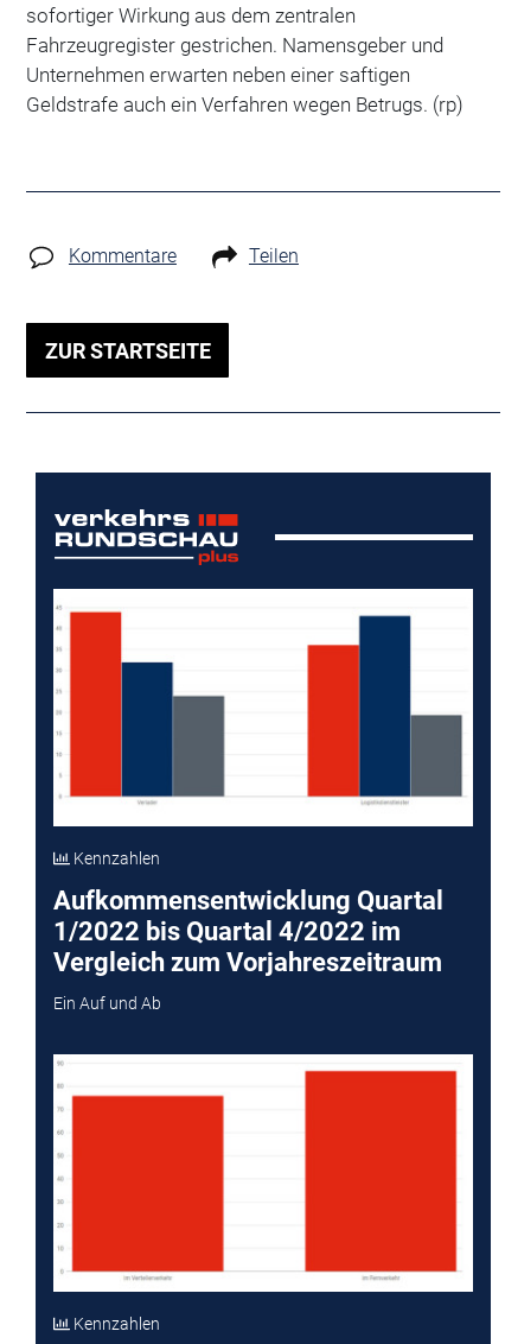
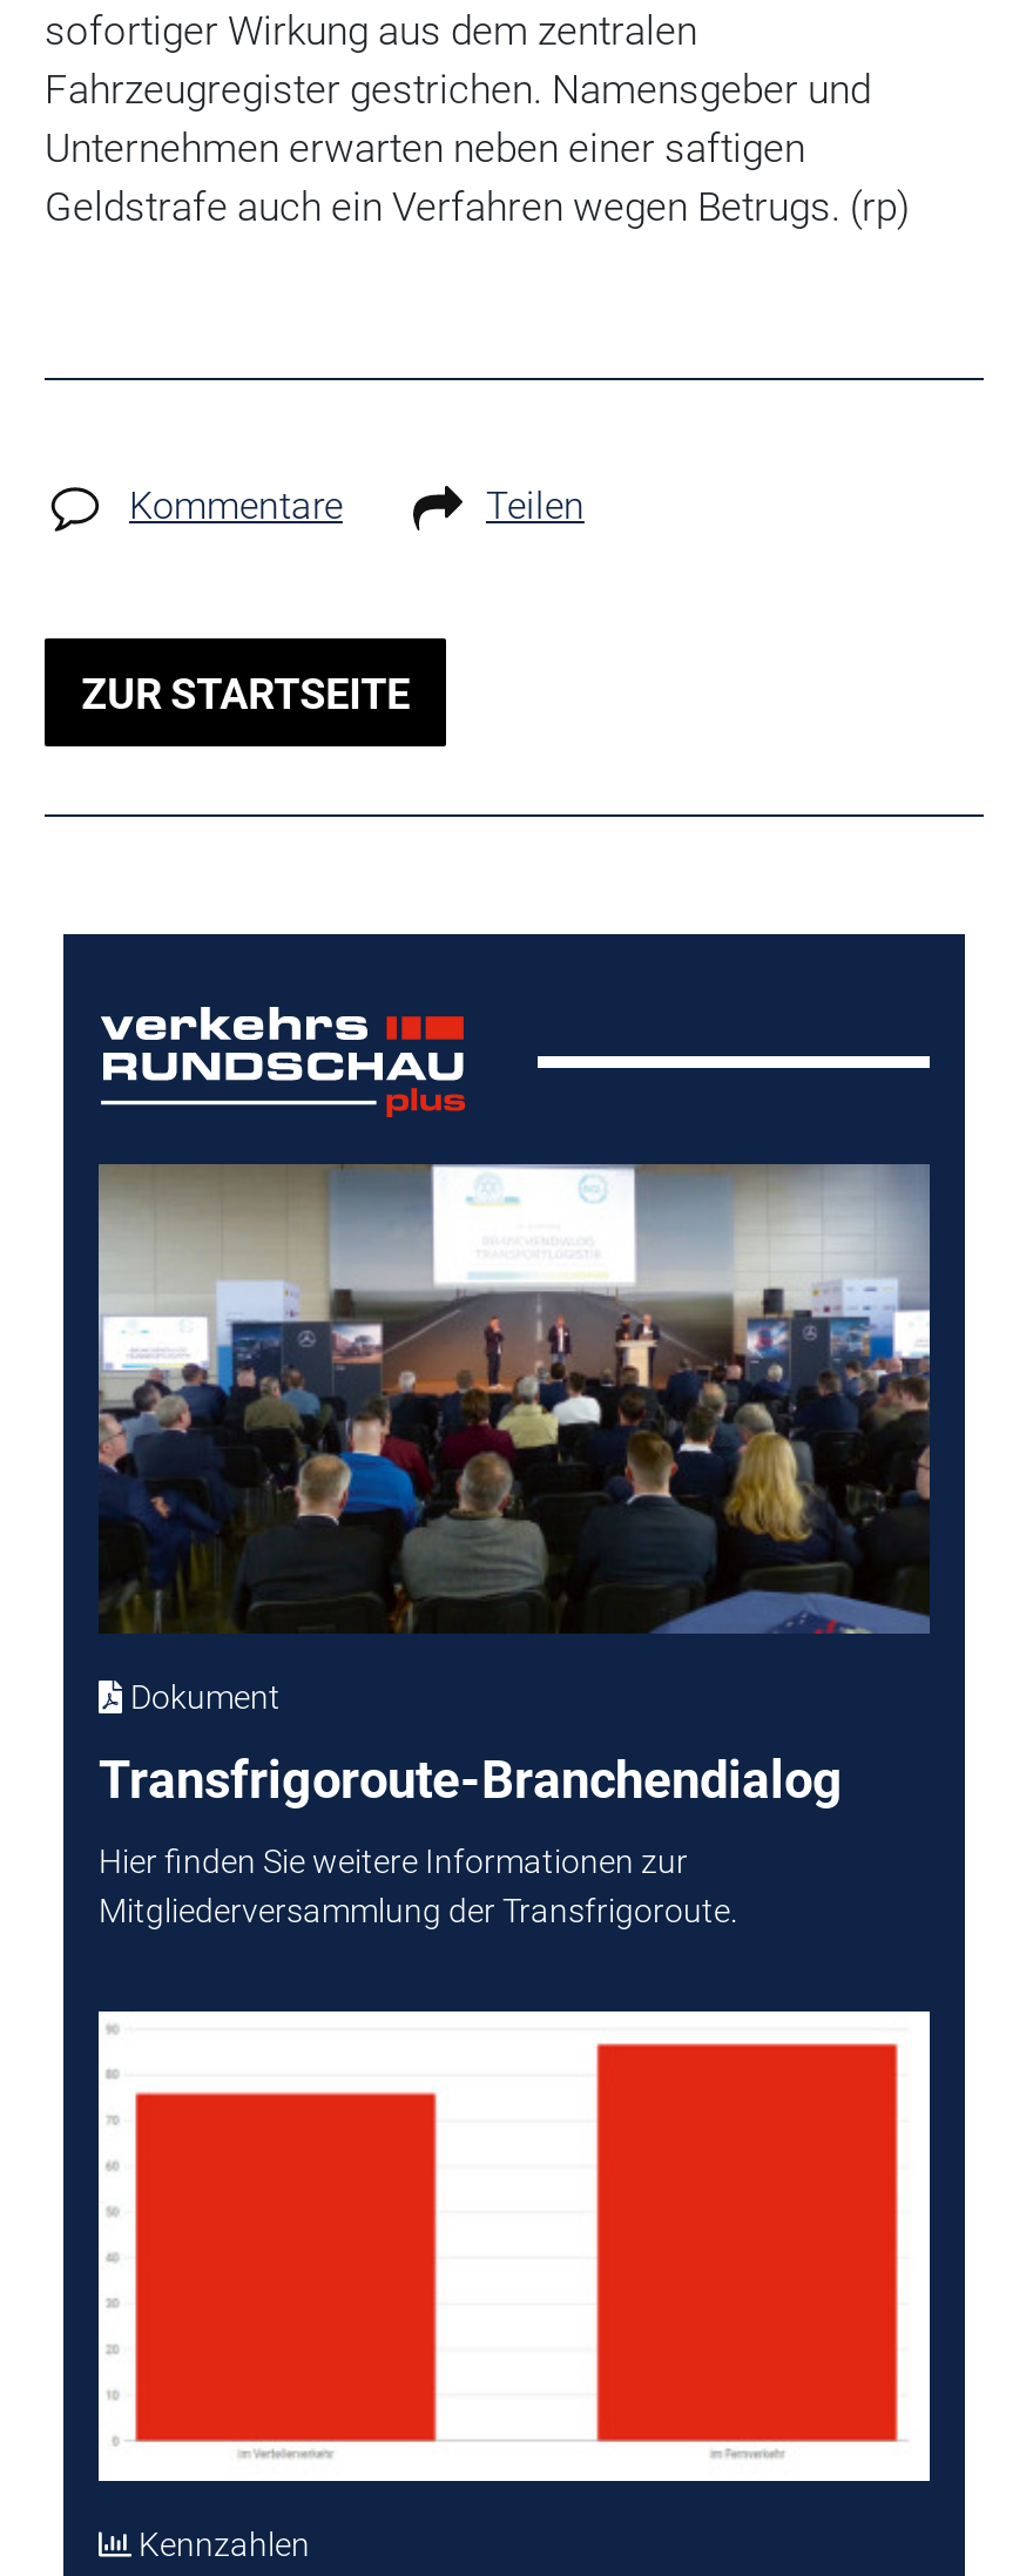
- [image]
- Kennzahlen
+ [image]
+ Dokument

- Aufkommensentwicklung Quartal
- 1/2022 bis Quartal 4/2022 im
- Vergleich zum Vorjahreszeitraum
+ Transfrigoroute-Branchendialog

- Ein Auf und Ab
+ Hier finden Sie weitere Informationen zur
+ Mitgliederversammlung der Transfrigoroute.
